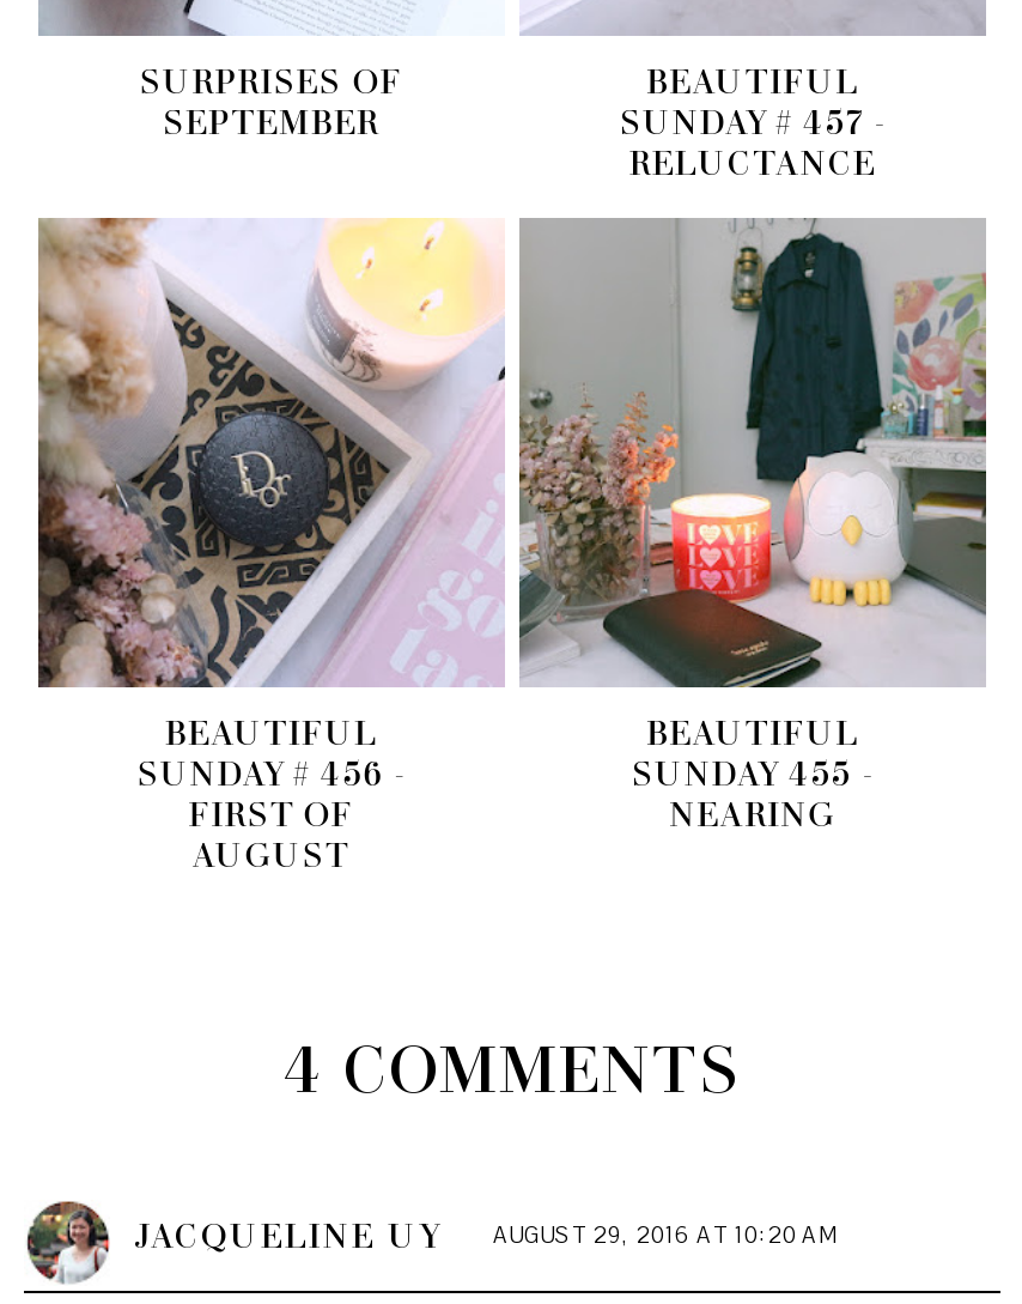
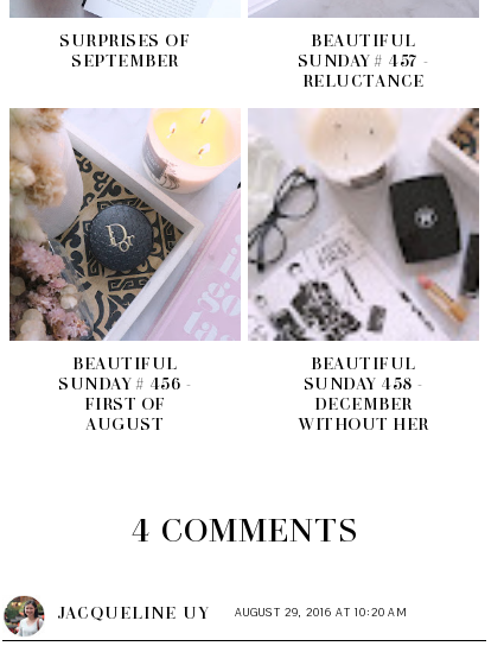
- [image]
- SUNDAY 455 -
- NEARING
+ [image]
+ SUNDAY 458 -
+ DECEMBER
+ WITHOUT HER
